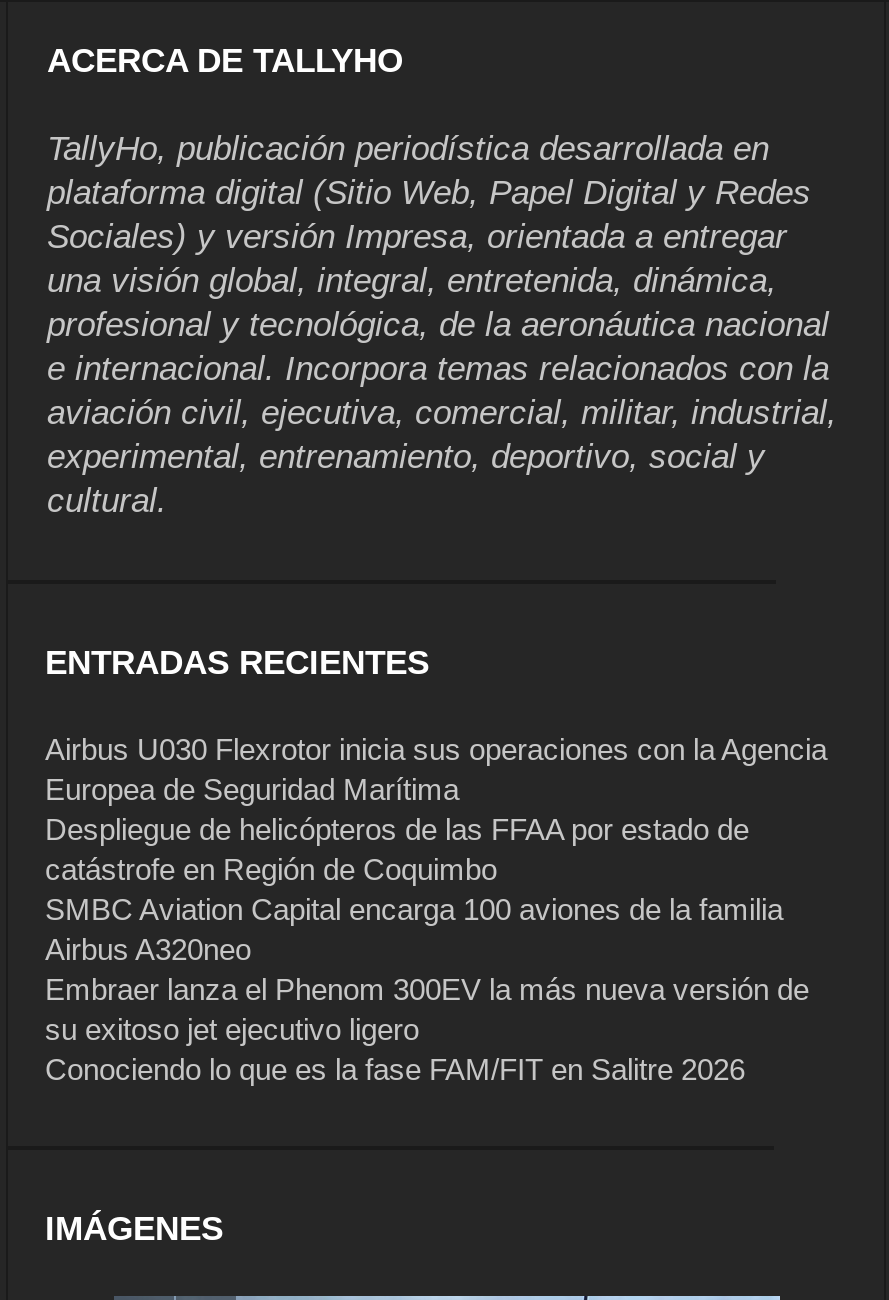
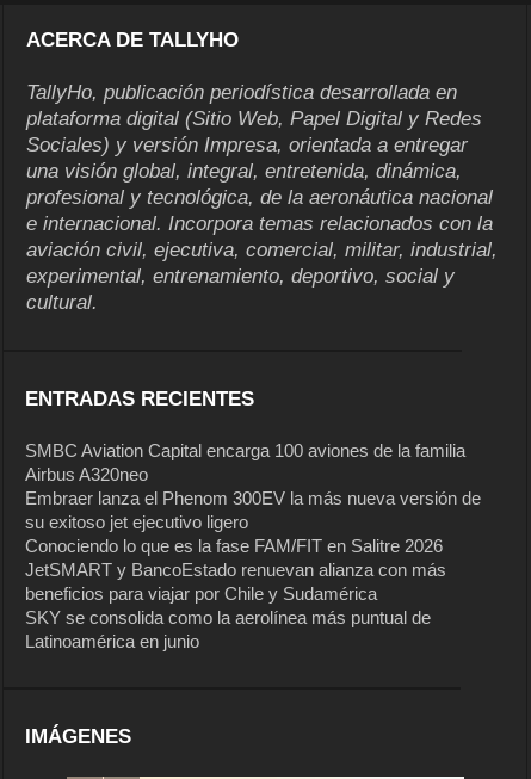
- Airbus U030 Flexrotor inicia sus operaciones con la Agencia
- Europea de Seguridad Marítima
- Despliegue de helicópteros de las FFAA por estado de
- catástrofe en Región de Coquimbo

moved up: SMBC Aviation Capital encarga 100 aviones de la familia | Airbus A320neo | Embraer lanza el Phenom 300EV la más nueva versión de | su exitoso jet ejecutivo ligero | Conociendo lo que es la fase FAM/FIT en Salitre 2026

+ JetSMART y BancoEstado renuevan alianza con más
+ beneficios para viajar por Chile y Sudamérica
+ SKY se consolida como la aerolínea más puntual de
+ Latinoamérica en junio
